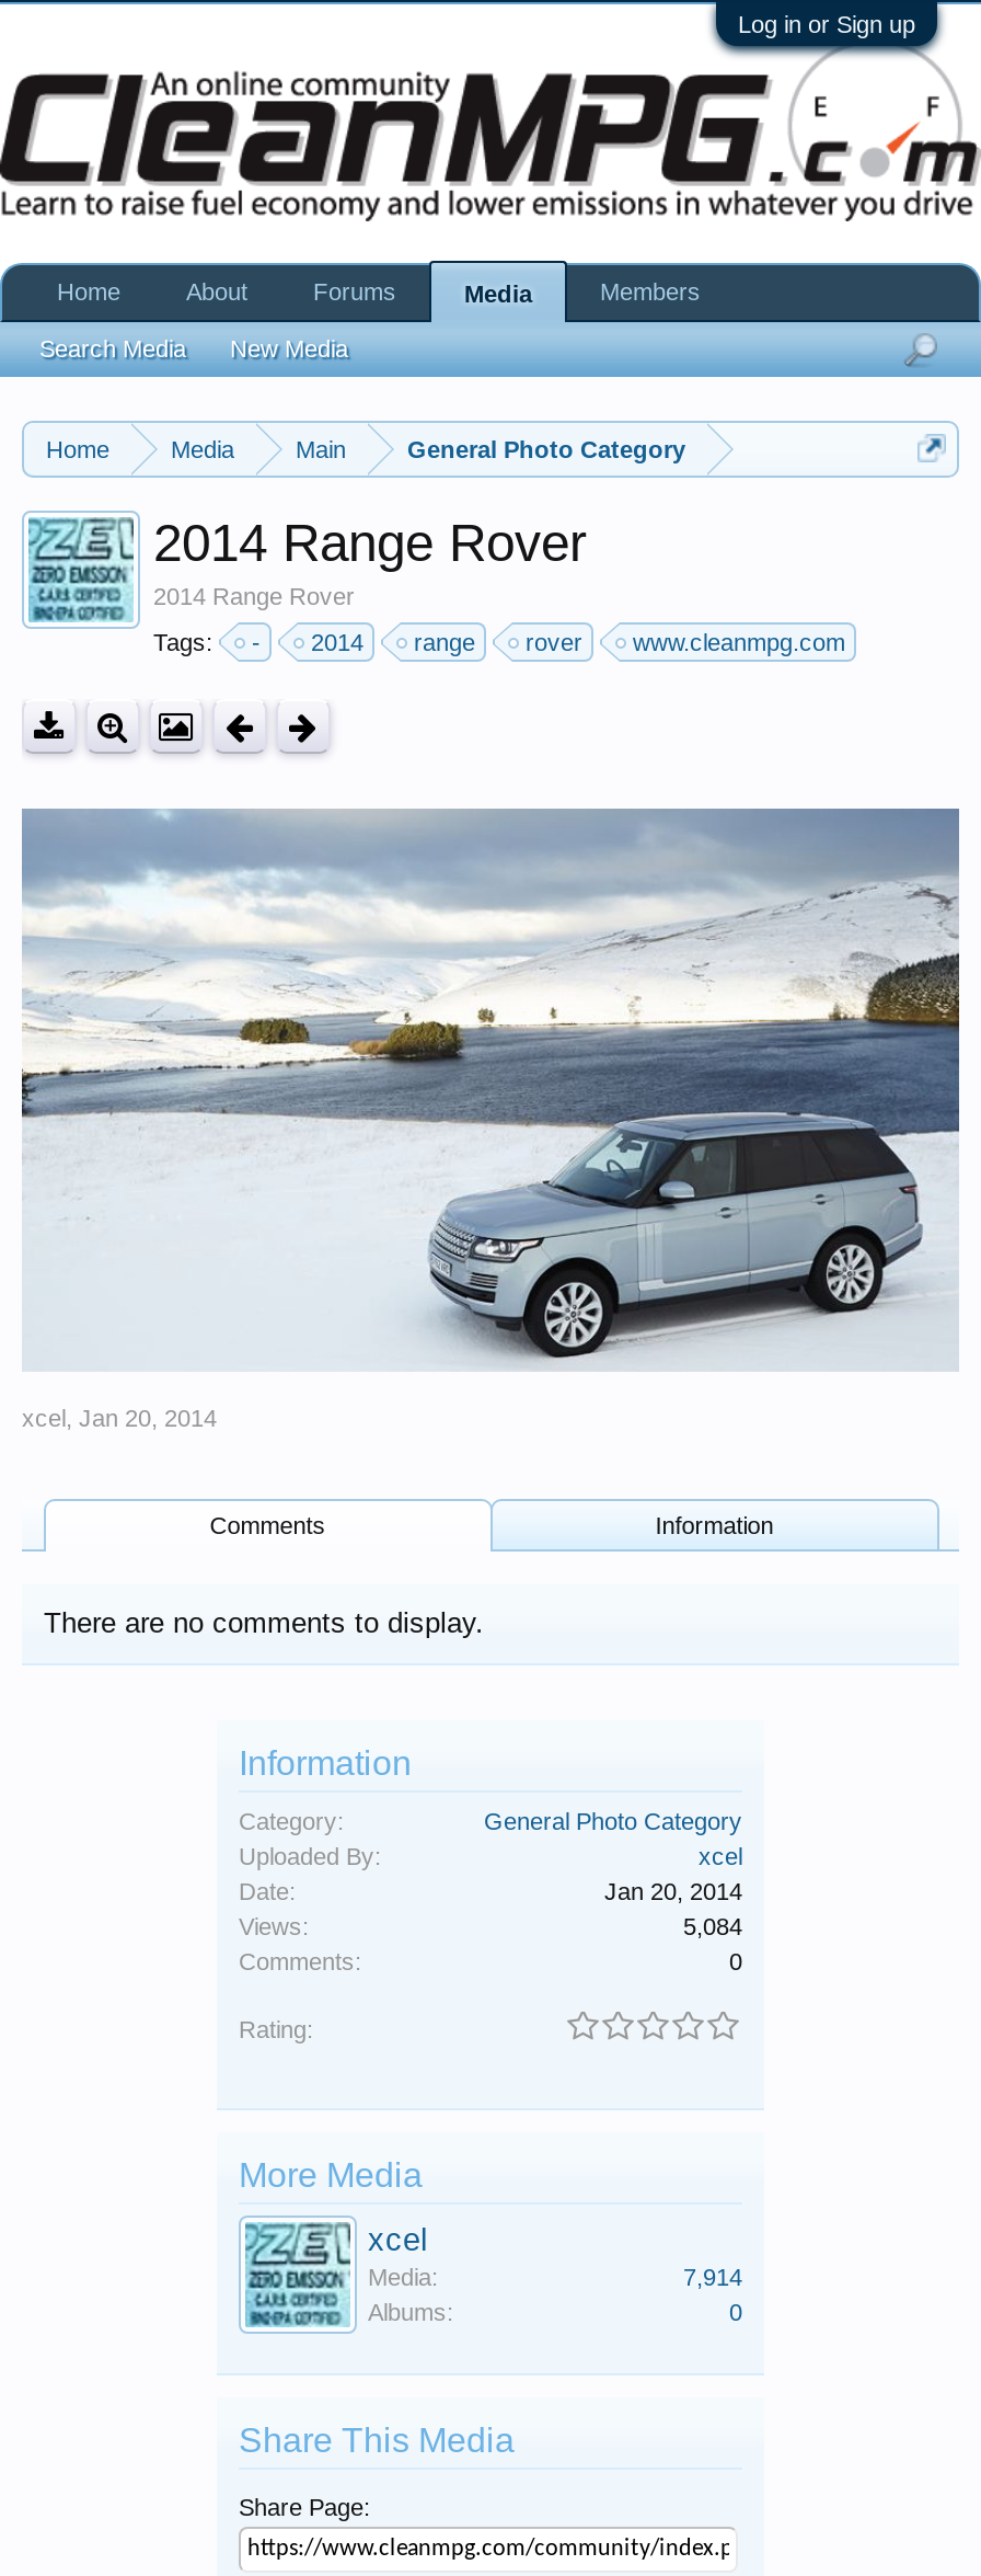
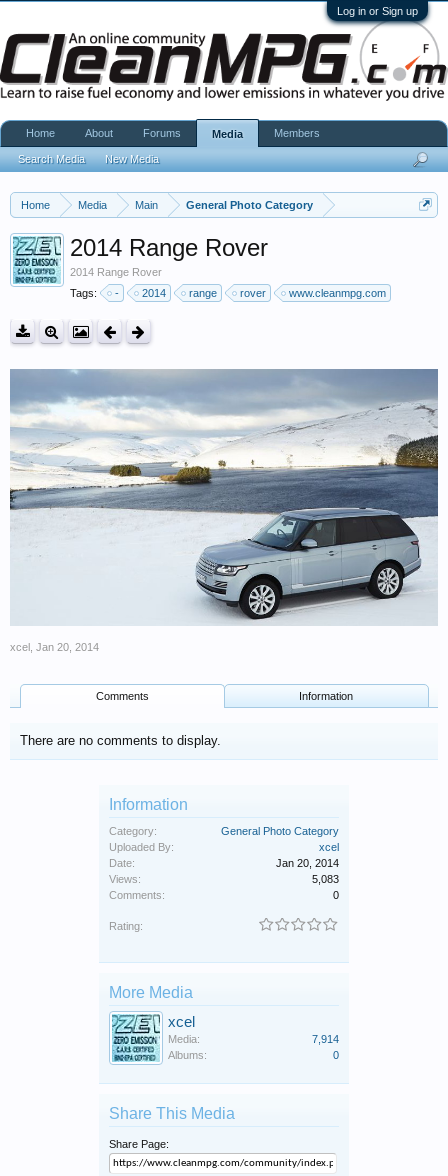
- 5,084
+ 5,083
